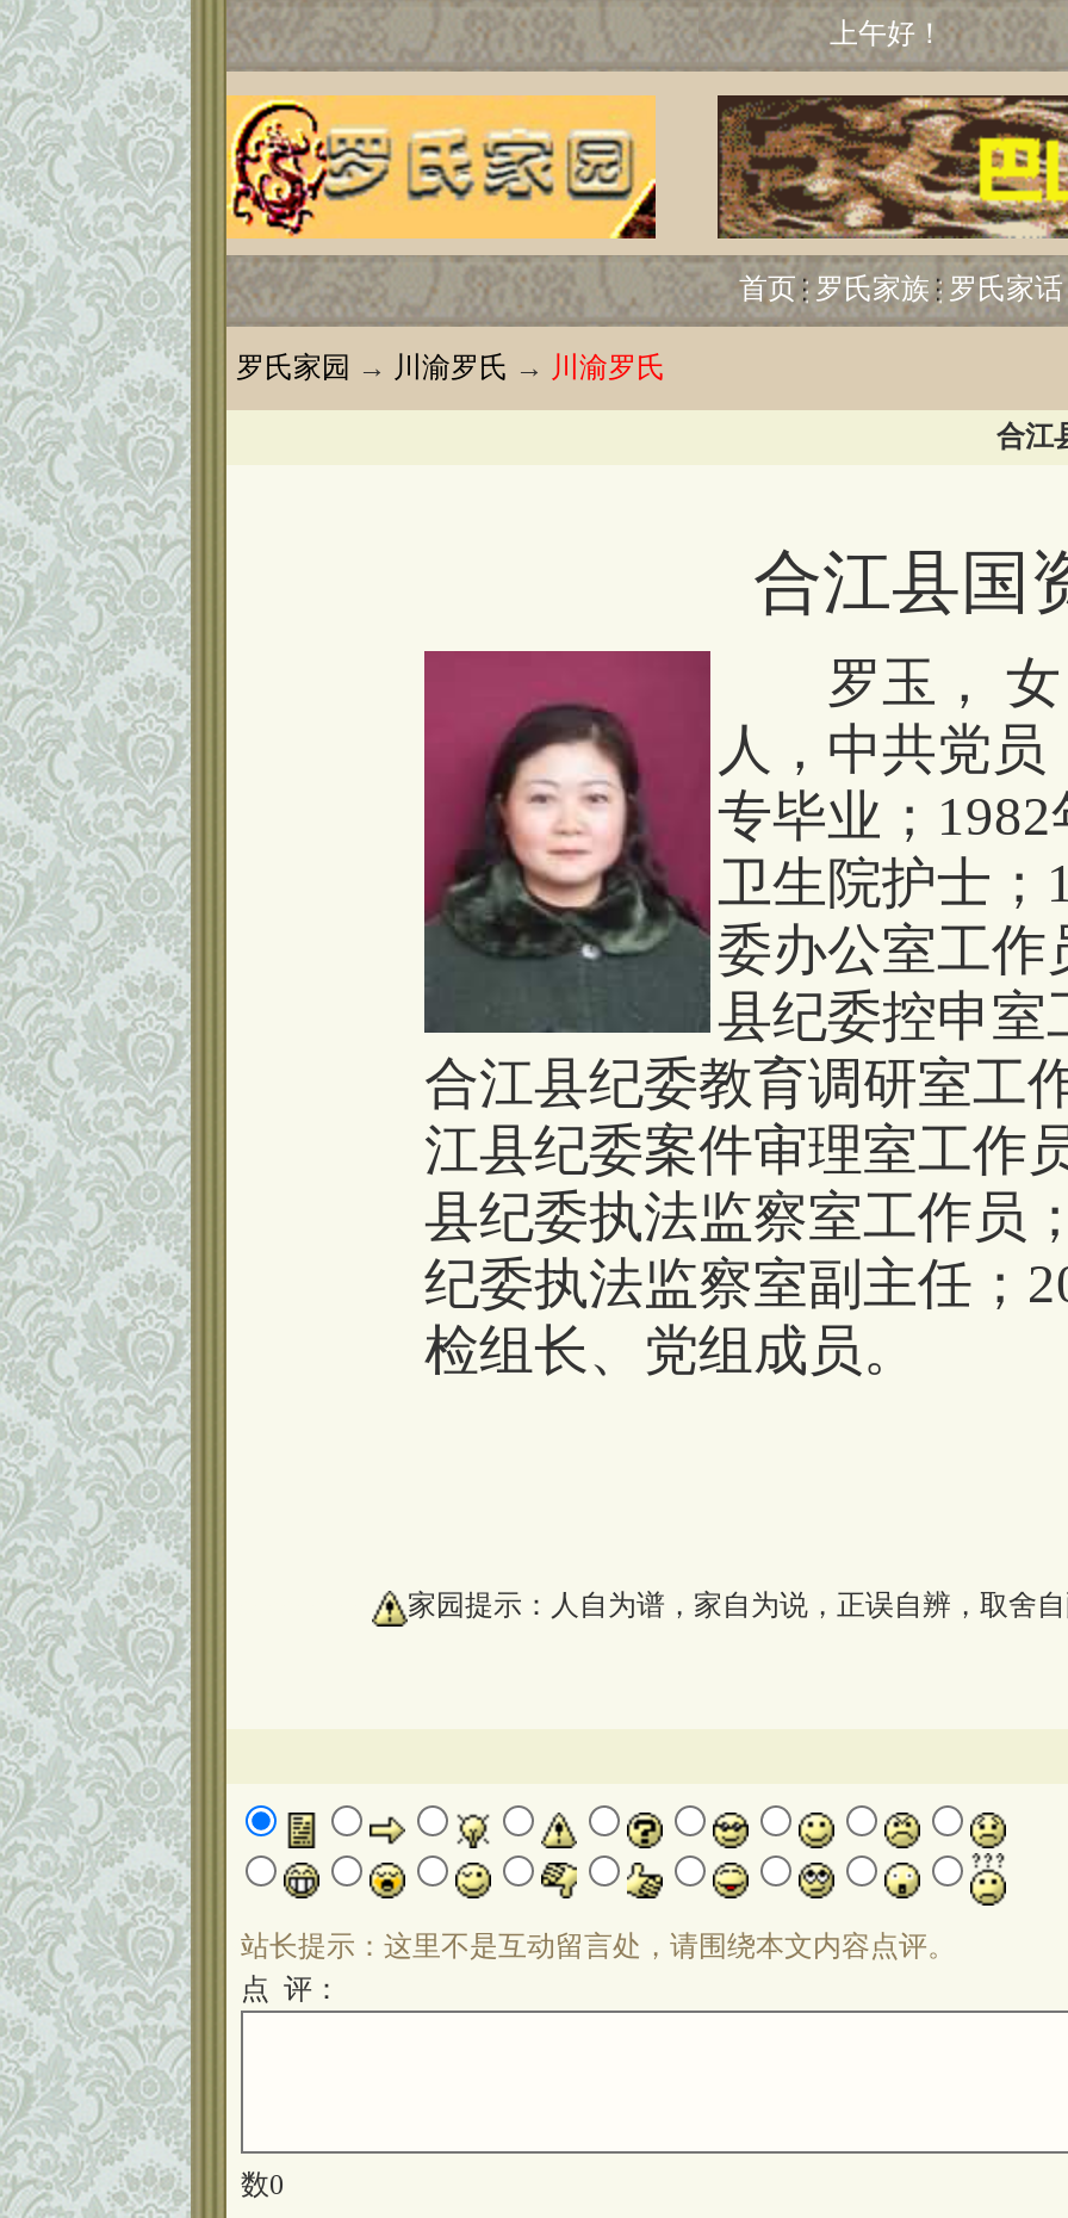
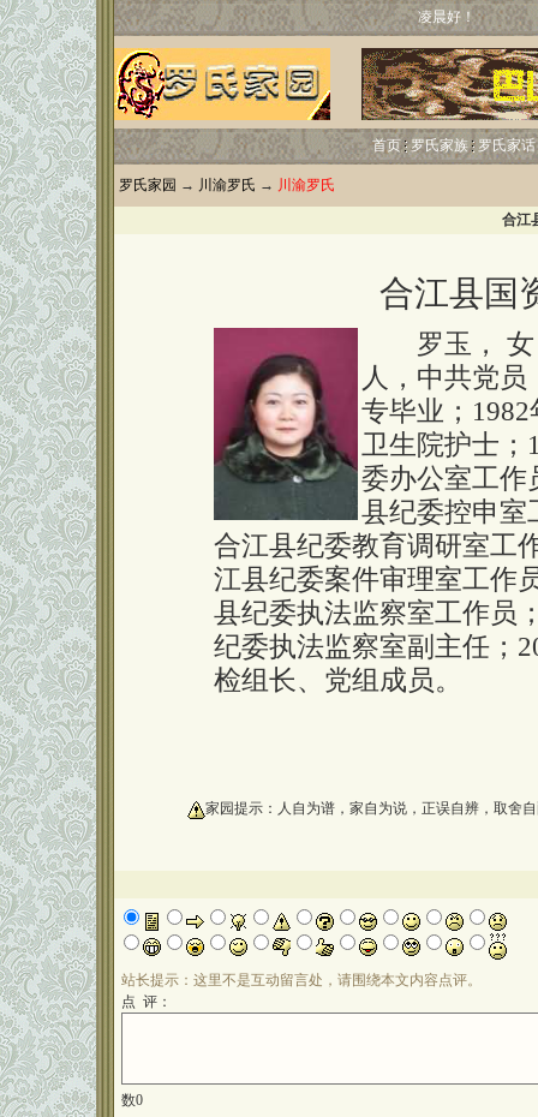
- 上午好！
+ 凌晨好！
